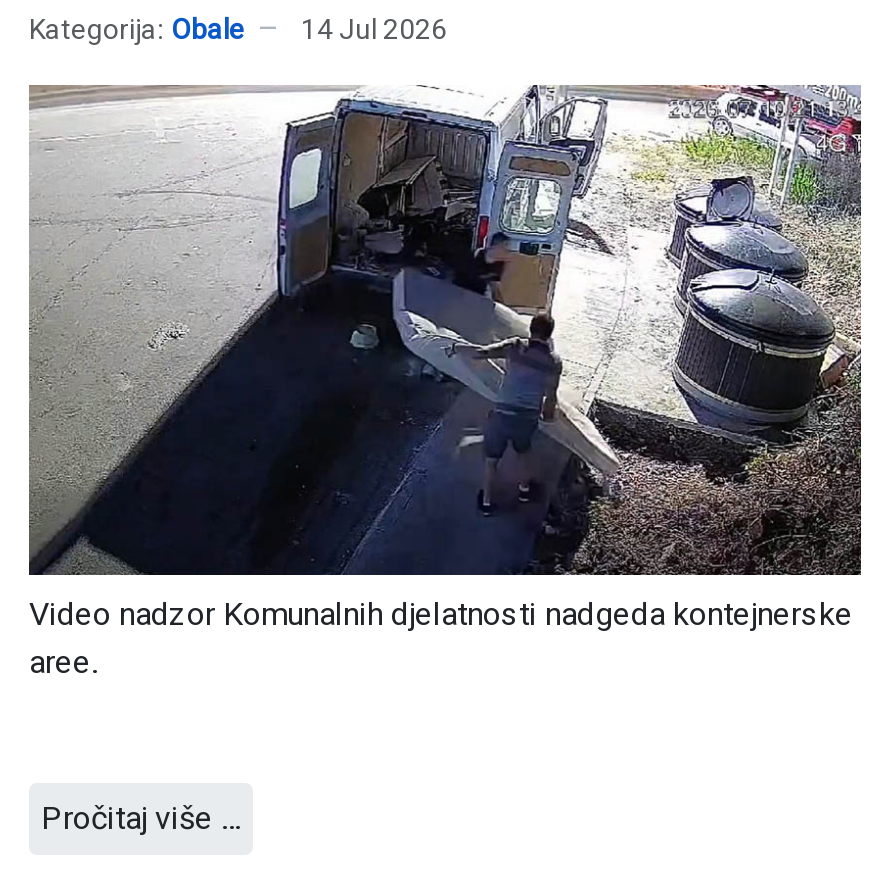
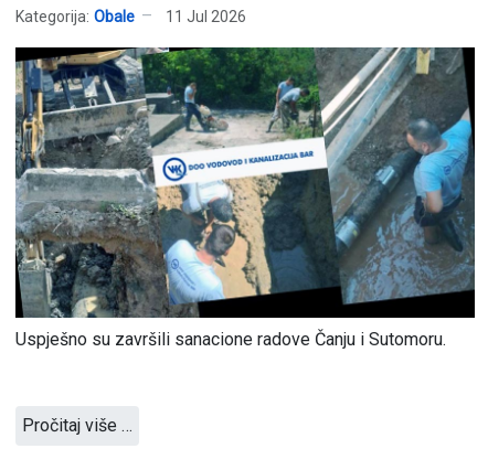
- Kategorija: Obale 14 Jul 2026
+ Kategorija: Obale 11 Jul 2026

- [image]
- Video nadzor Komunalnih djelatnosti nadgeda kontejnerske
- aree.
+ [image]
+ Uspješno su završili sanacione radove Čanju i Sutomoru.
